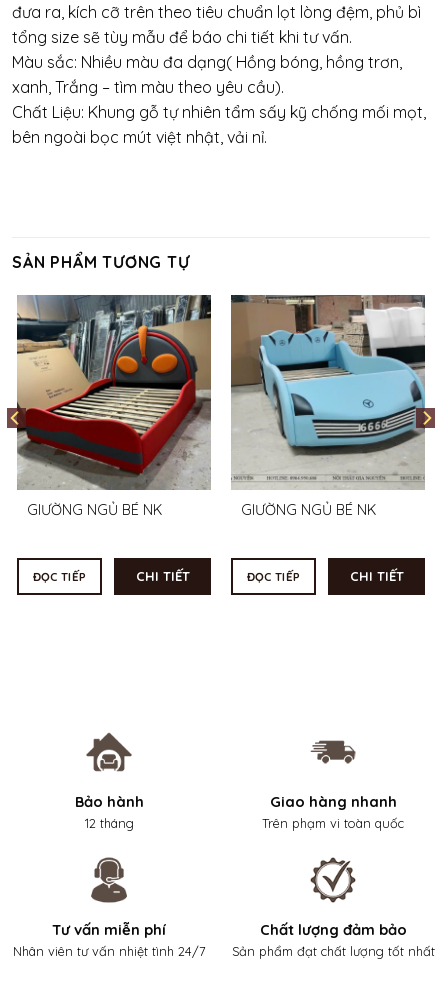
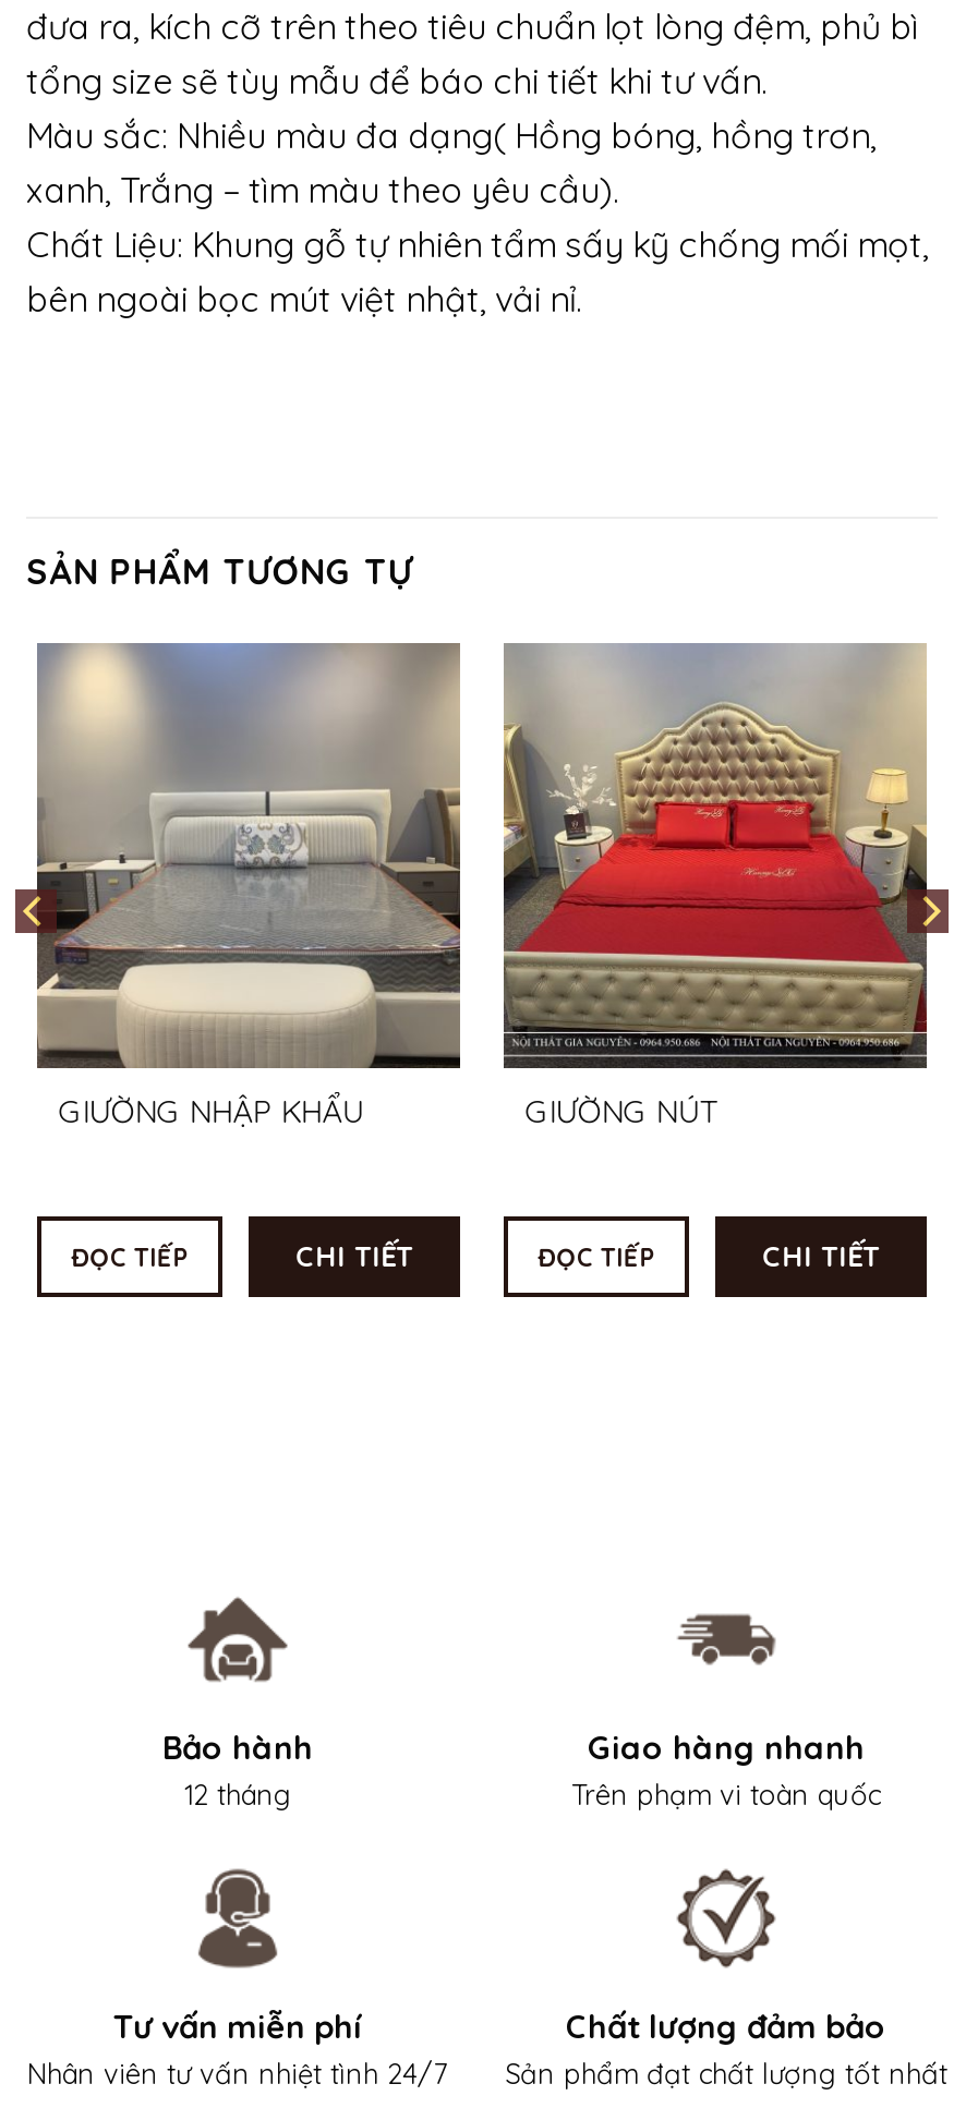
- [image]
- GIƯỜNG NGỦ BÉ NK
+ [image]
+ GIƯỜNG NHẬP KHẨU

- [image]
- GIƯỜNG NGỦ BÉ NK
+ [image]
+ GIƯỜNG NÚT
